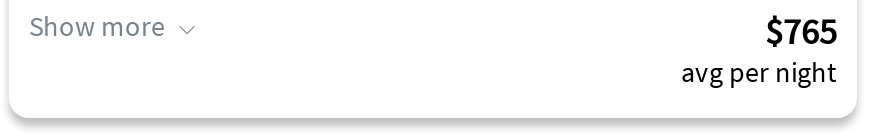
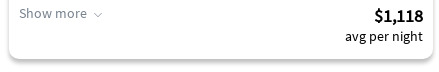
- $765
+ $1,118
